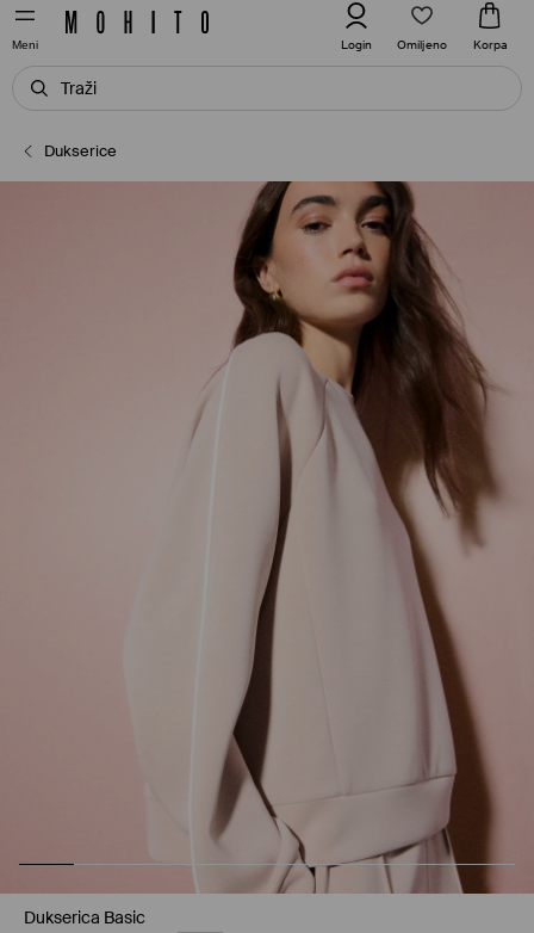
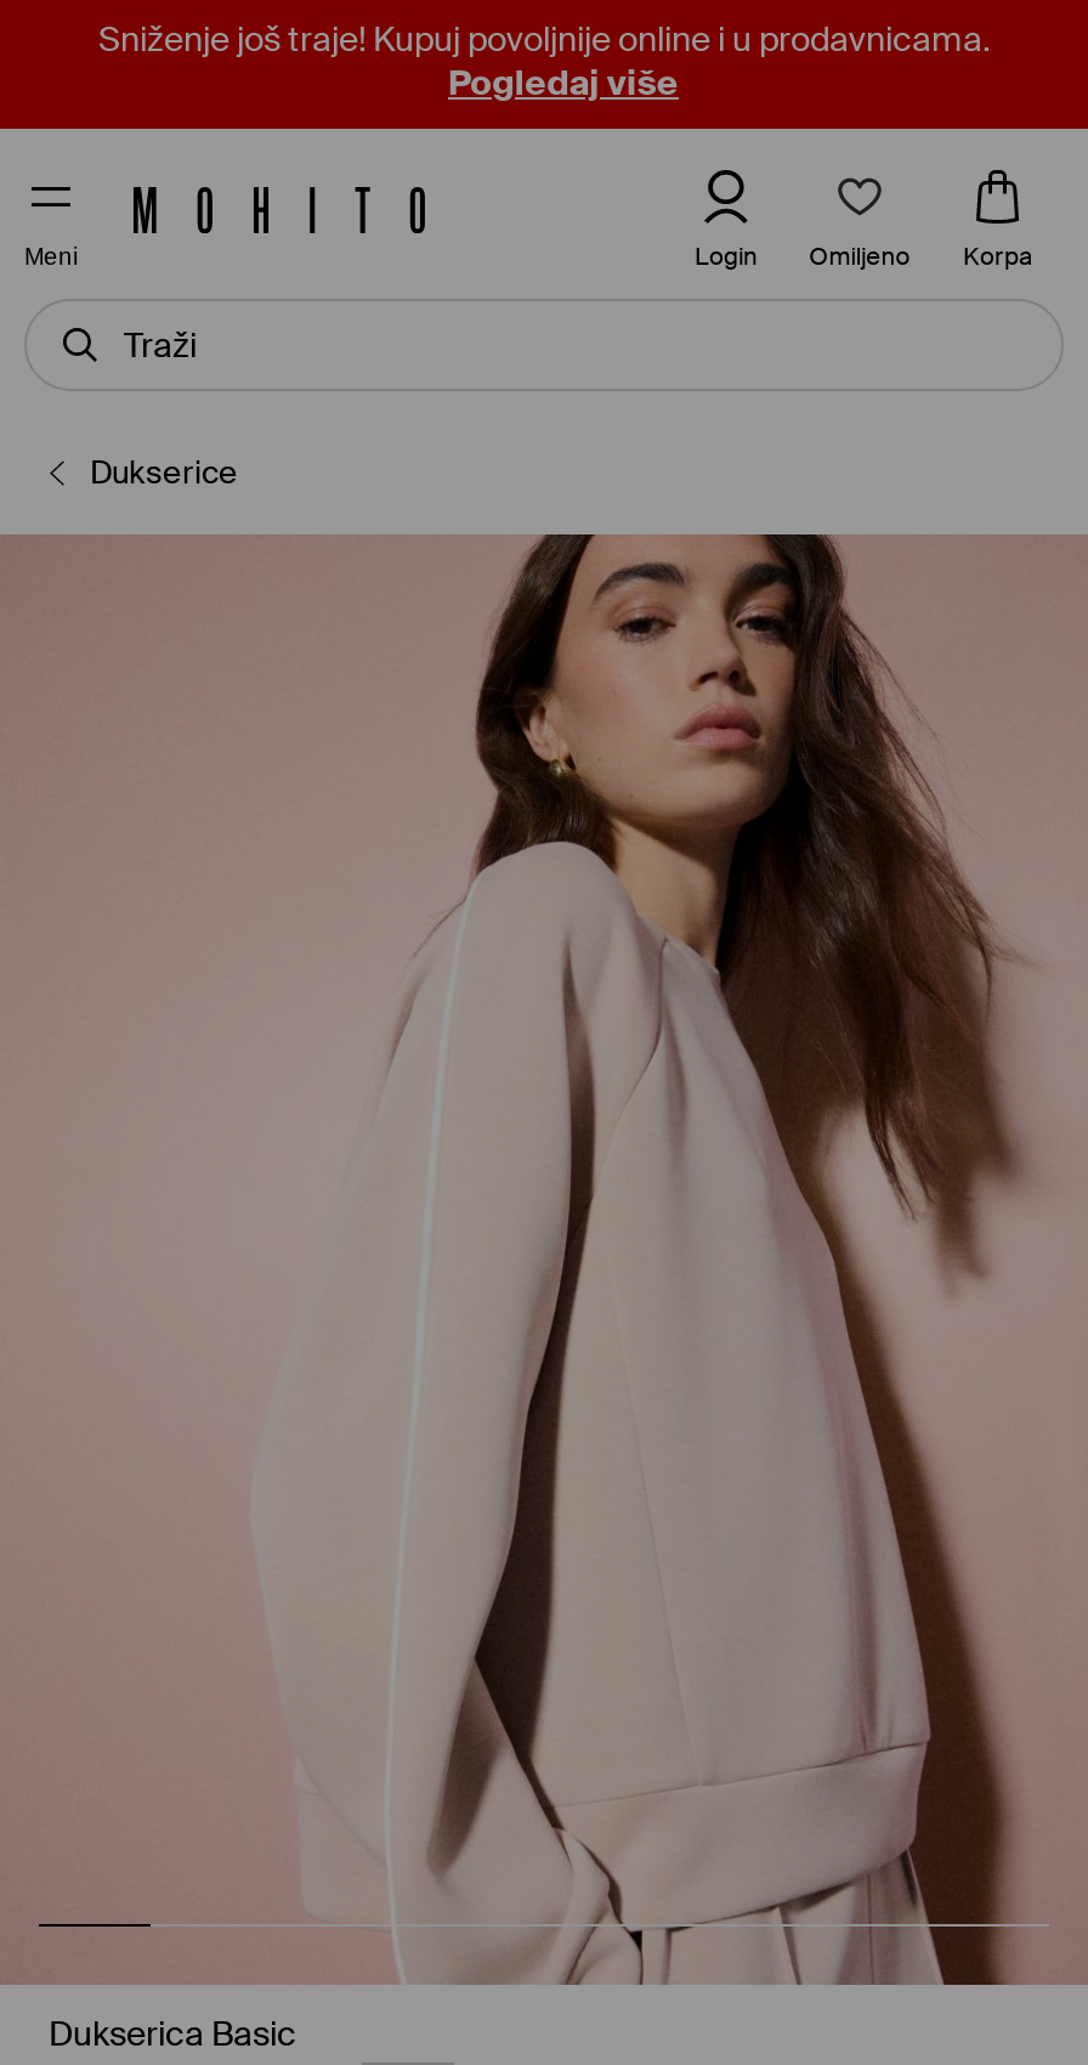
+ Sniženje još traje! Kupuj povoljnije online i u prodavnicama.
+ Pogledaj više
